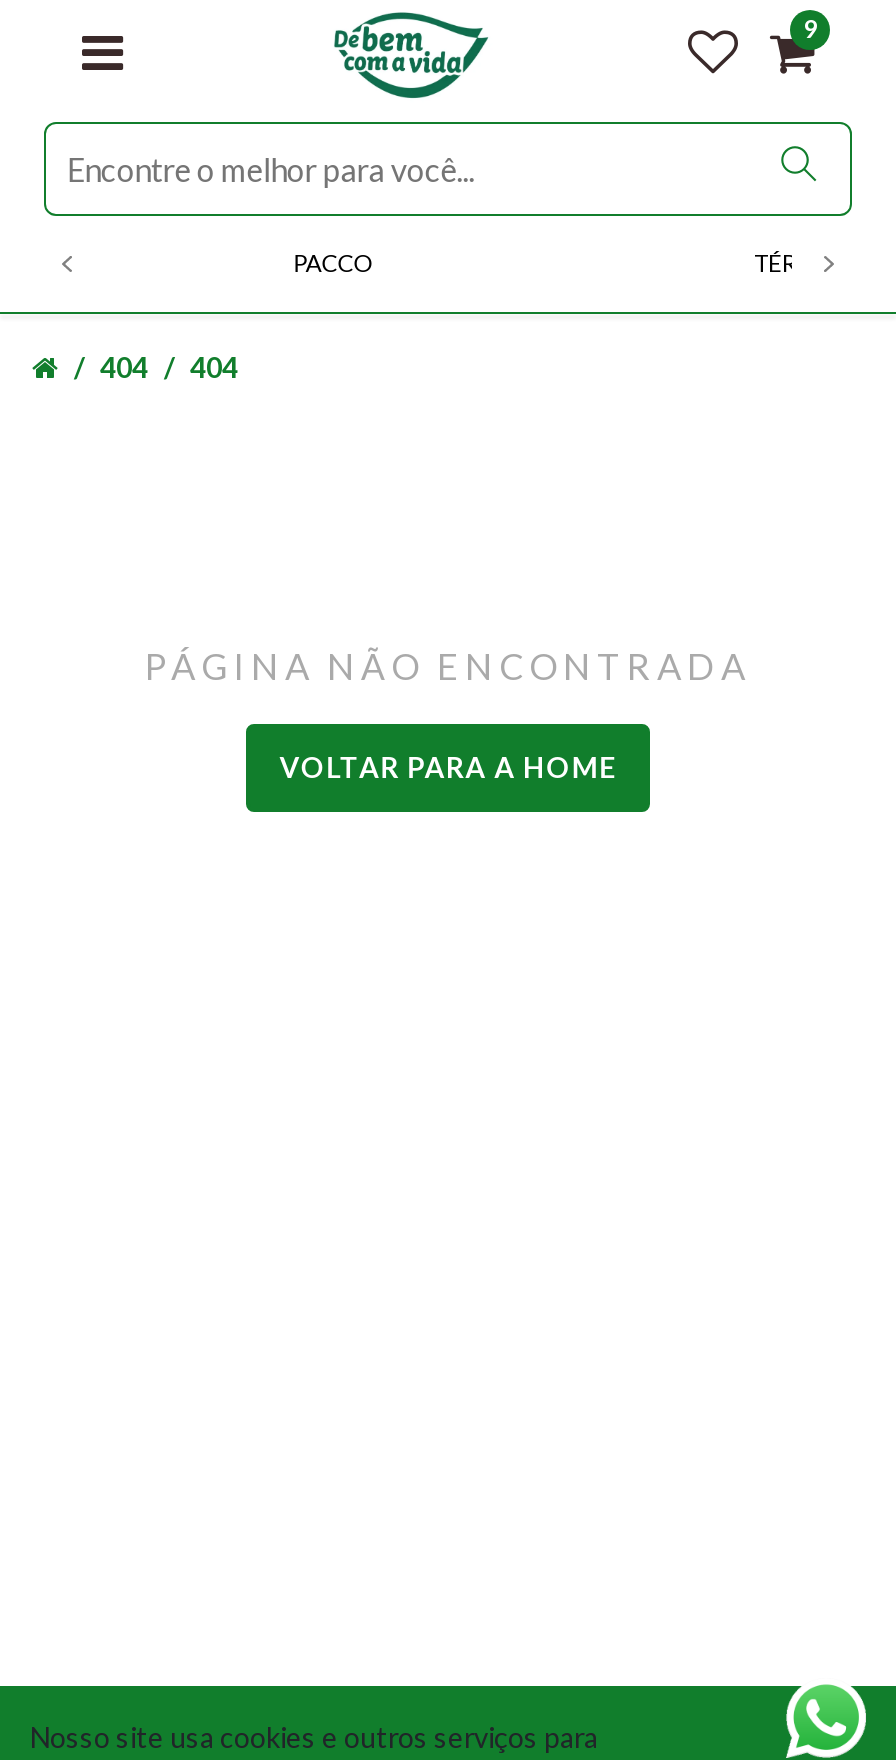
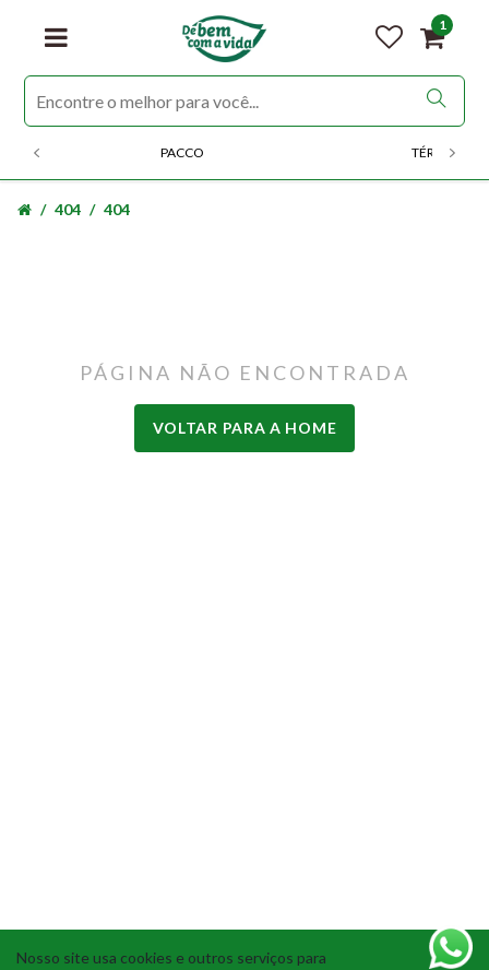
- 9
+ 1
